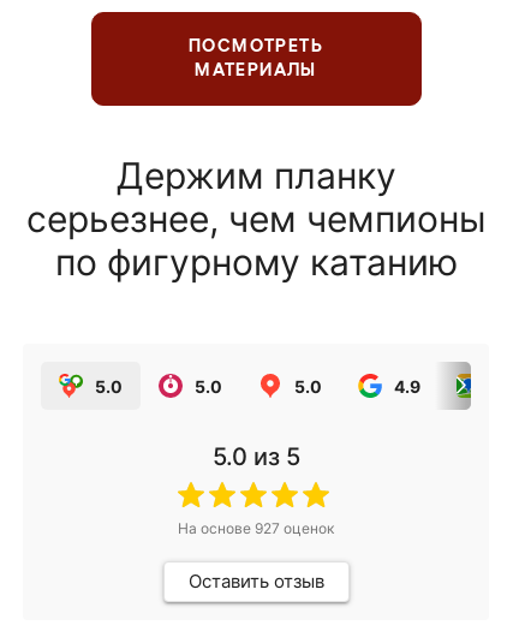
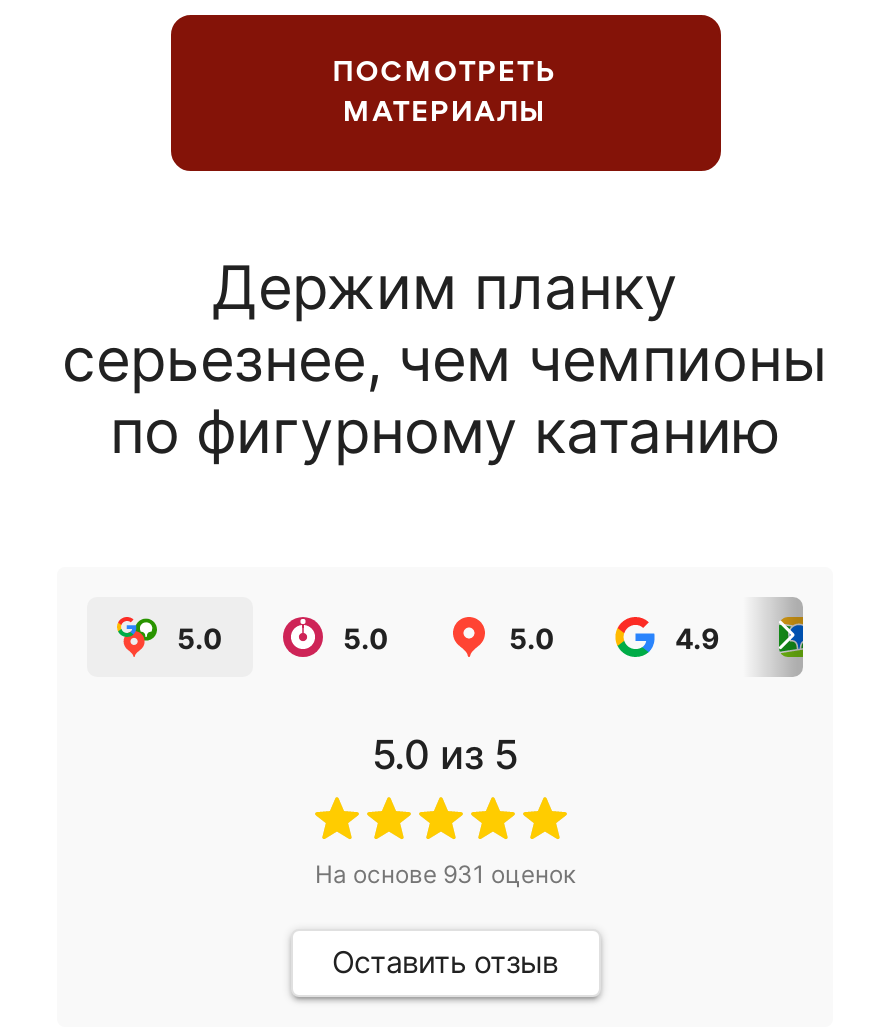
- На основе 927 оценок
+ На основе 931 оценок
